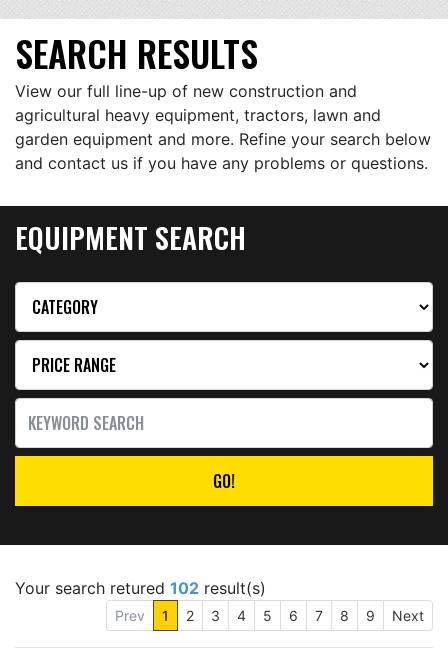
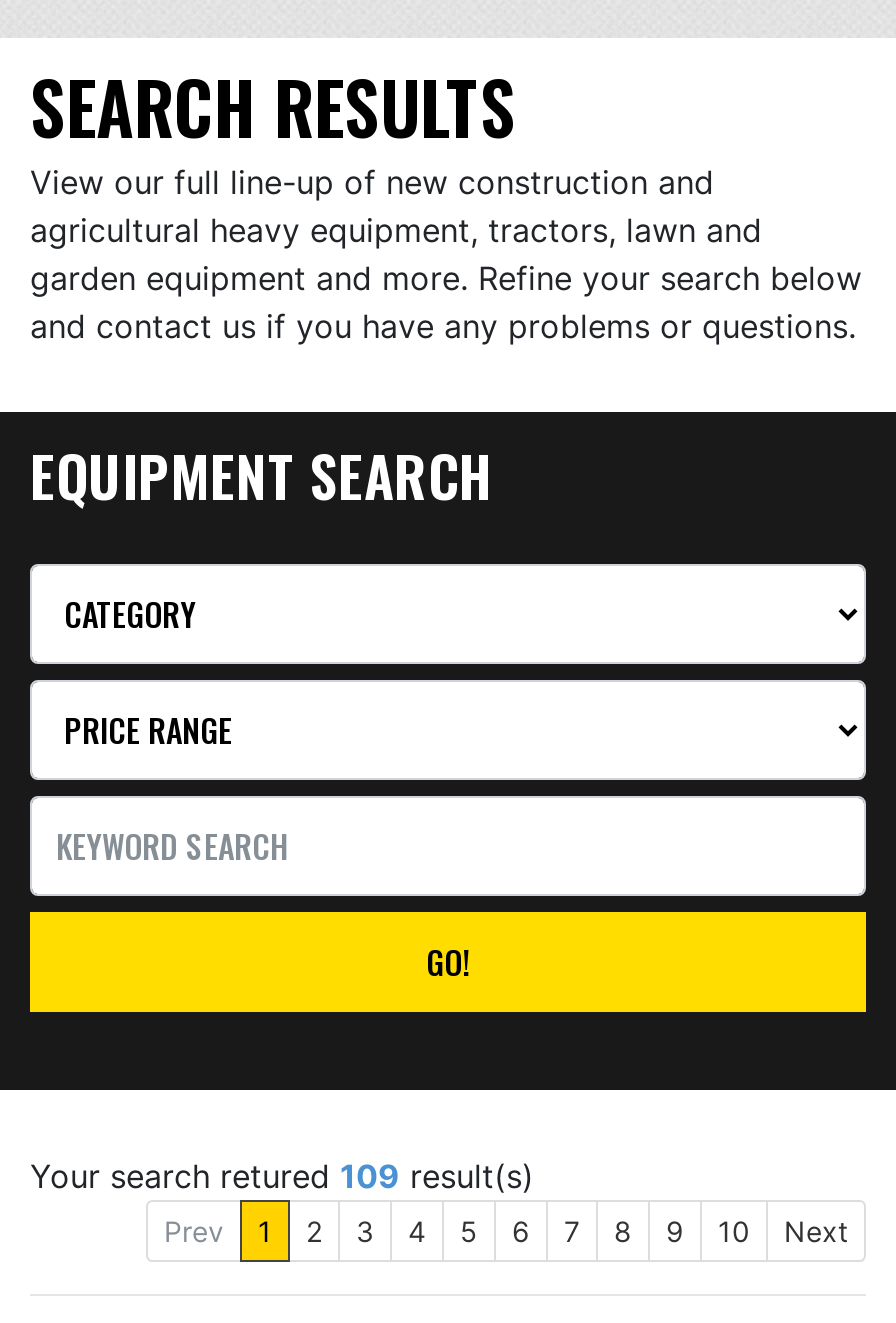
- Your search retured 102 result(s)
+ Your search retured 109 result(s)

+ 10
